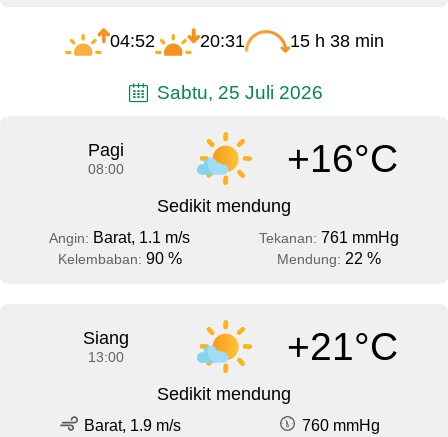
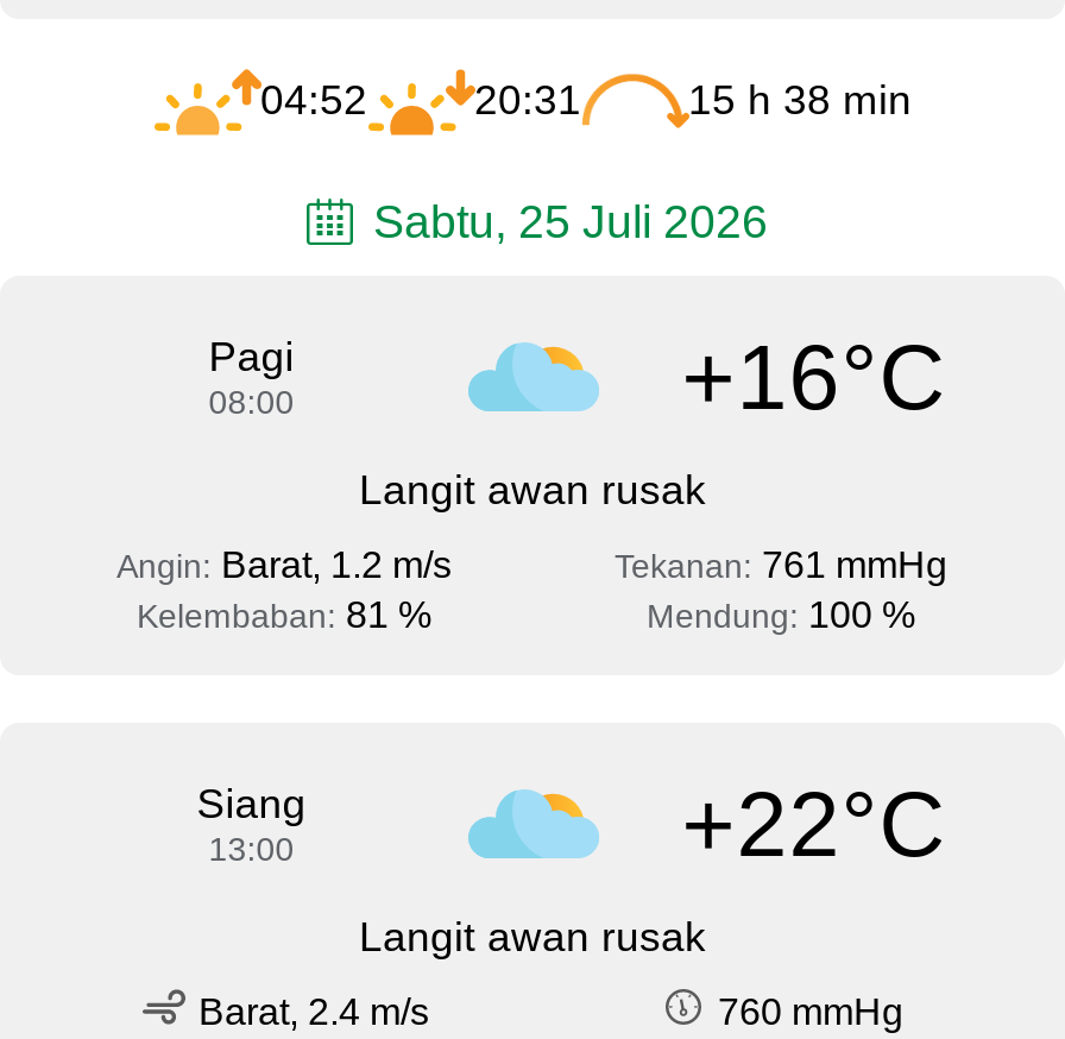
- [image]
- Sedikit mendung
+ [image]
+ Langit awan rusak

- Angin: Barat, 1.1 m/s
+ Angin: Barat, 1.2 m/s

- Kelembaban: 90 %
+ Kelembaban: 81 %

- Mendung: 22 %
+ Mendung: 100 %

- [image]
- +21°C
- Sedikit mendung
+ [image]
+ +22°C
+ Langit awan rusak

- Barat, 1.9 m/s
+ Barat, 2.4 m/s
